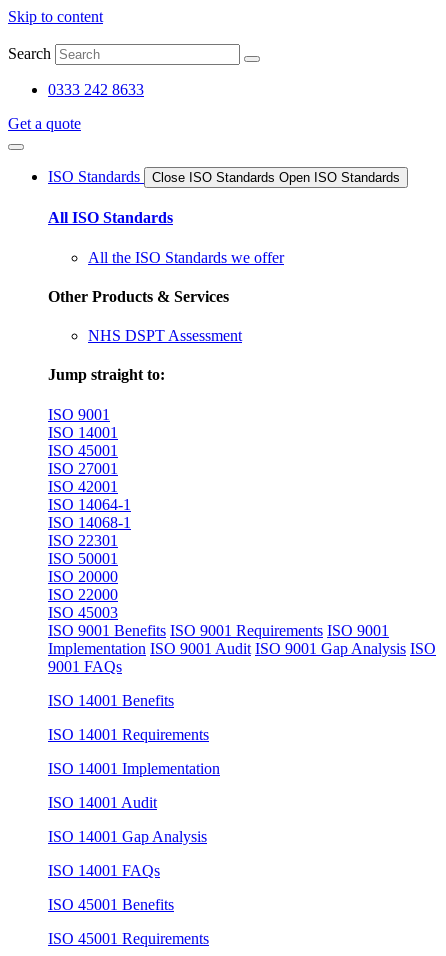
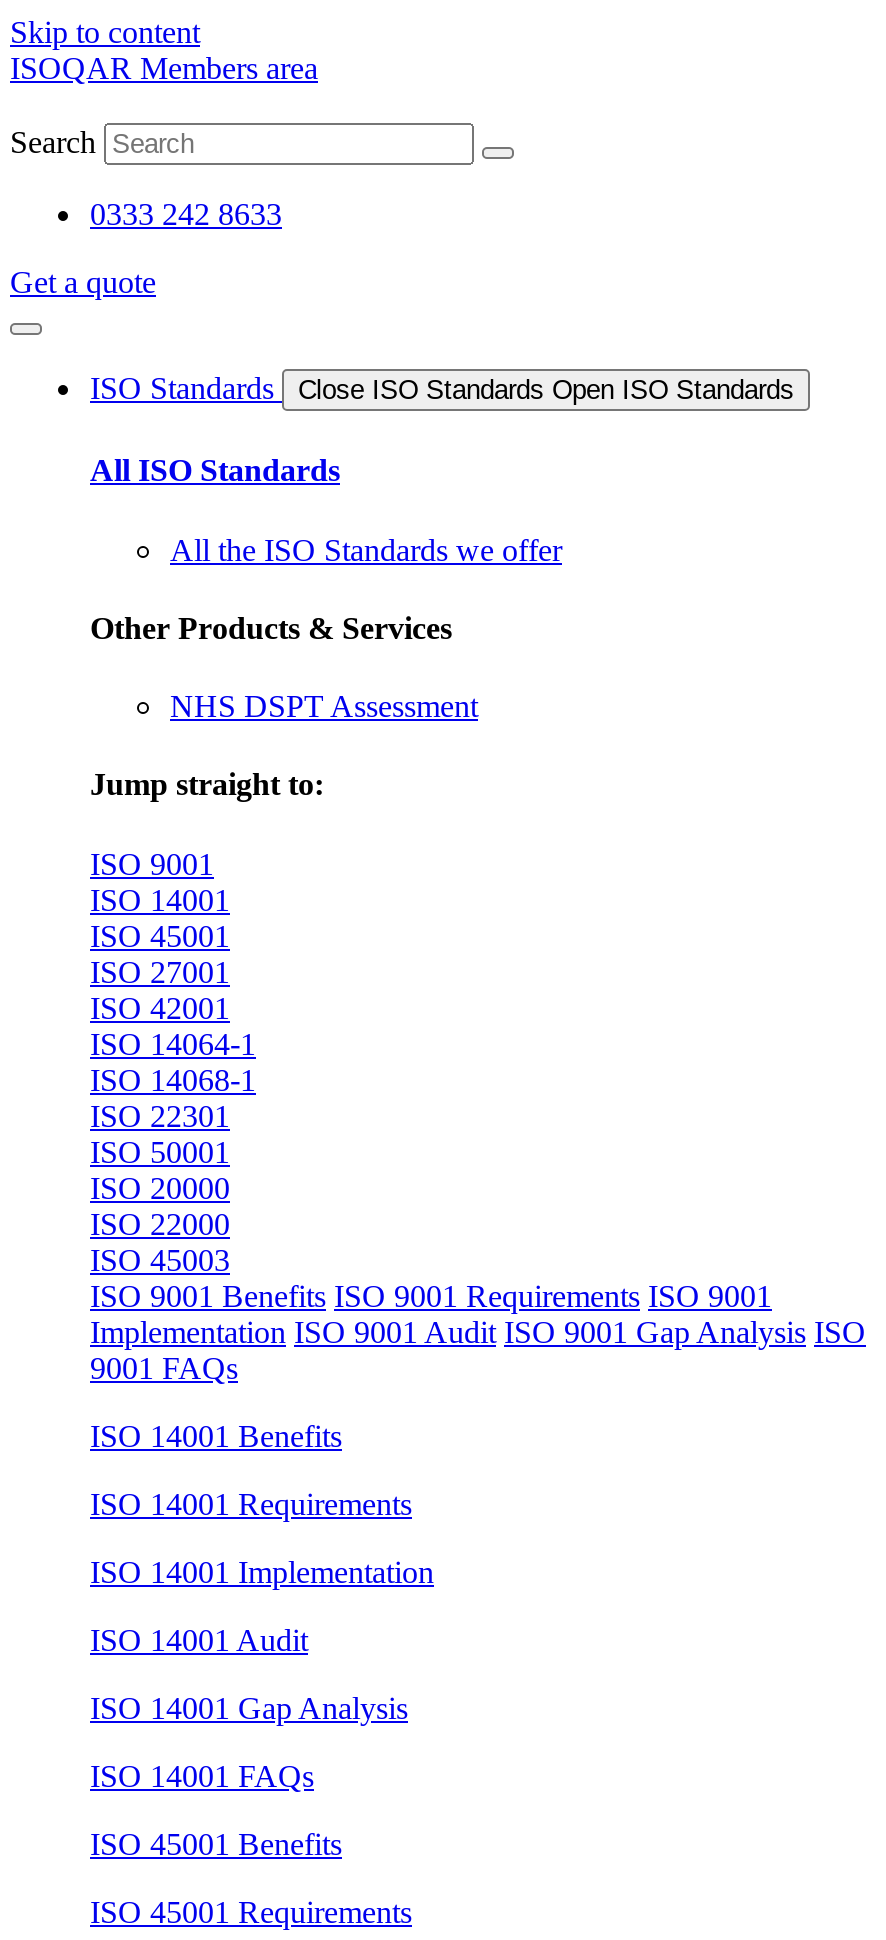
+ ISOQAR Members area
